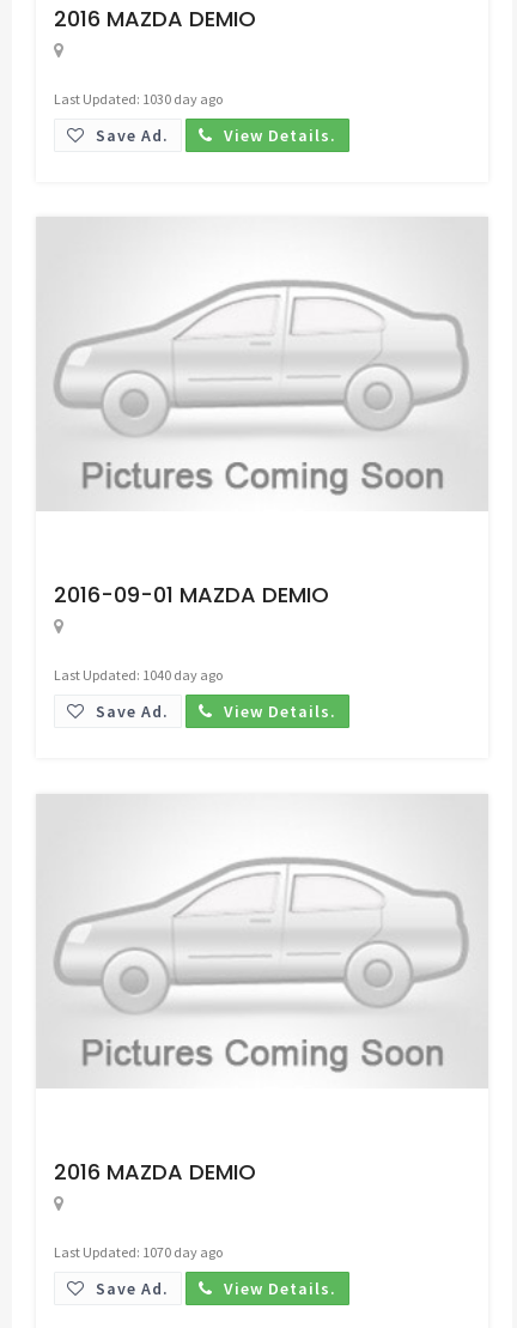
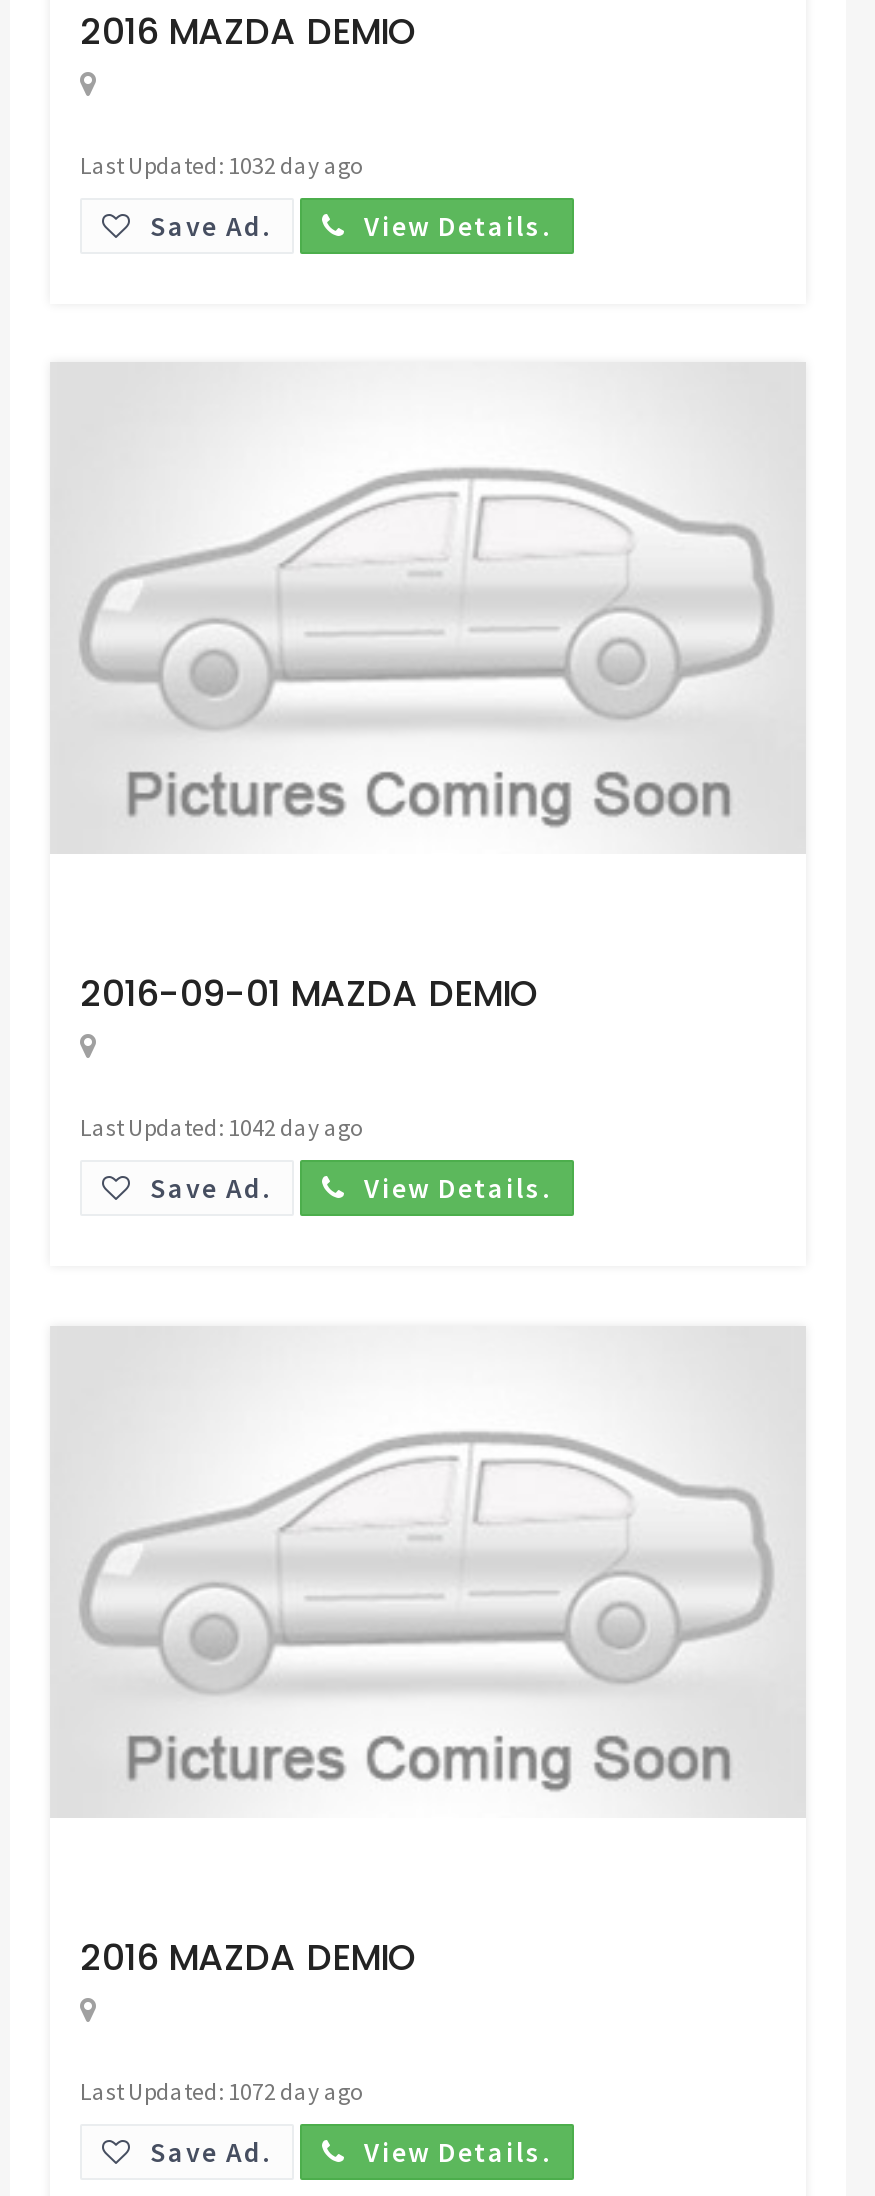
- Last Updated: 1030 day ago
+ Last Updated: 1032 day ago

- Last Updated: 1040 day ago
+ Last Updated: 1042 day ago

- Last Updated: 1070 day ago
+ Last Updated: 1072 day ago
